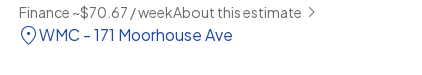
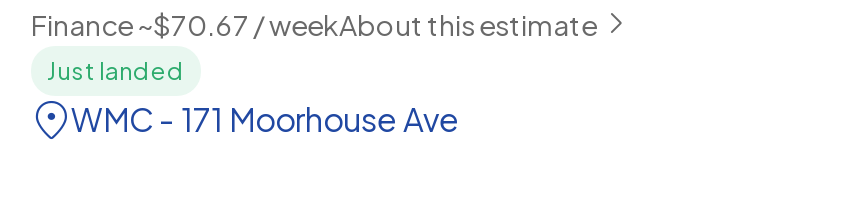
+ Just landed
